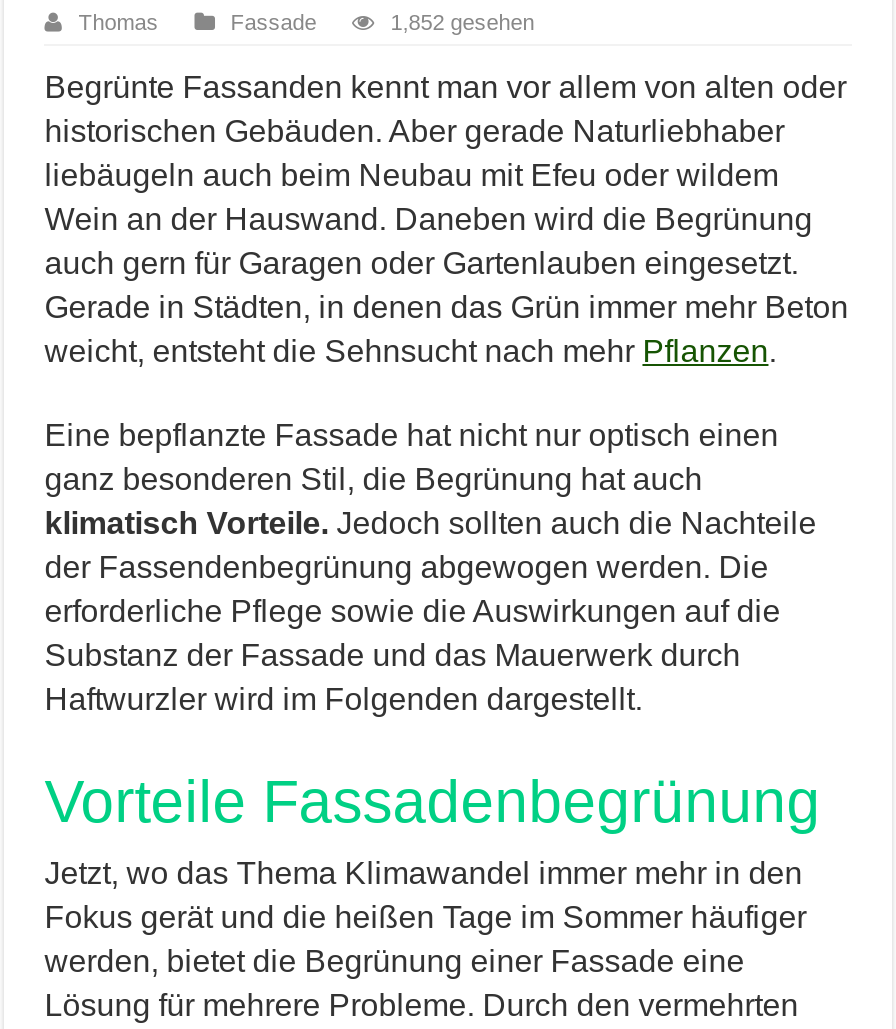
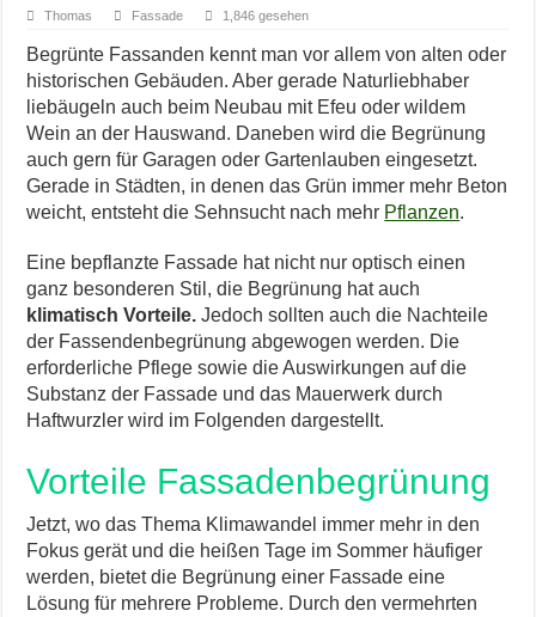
- 1,852 gesehen
+ 1,846 gesehen
